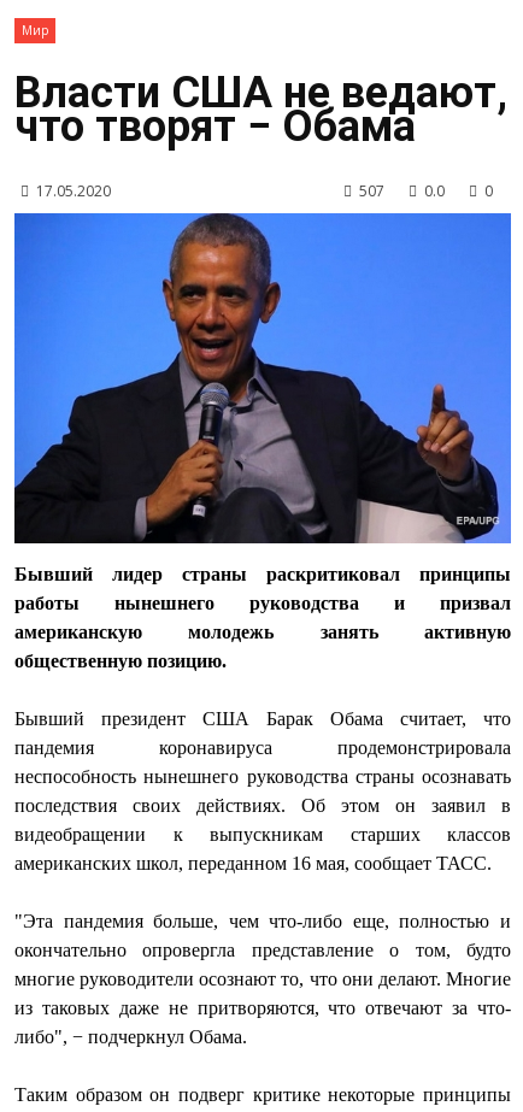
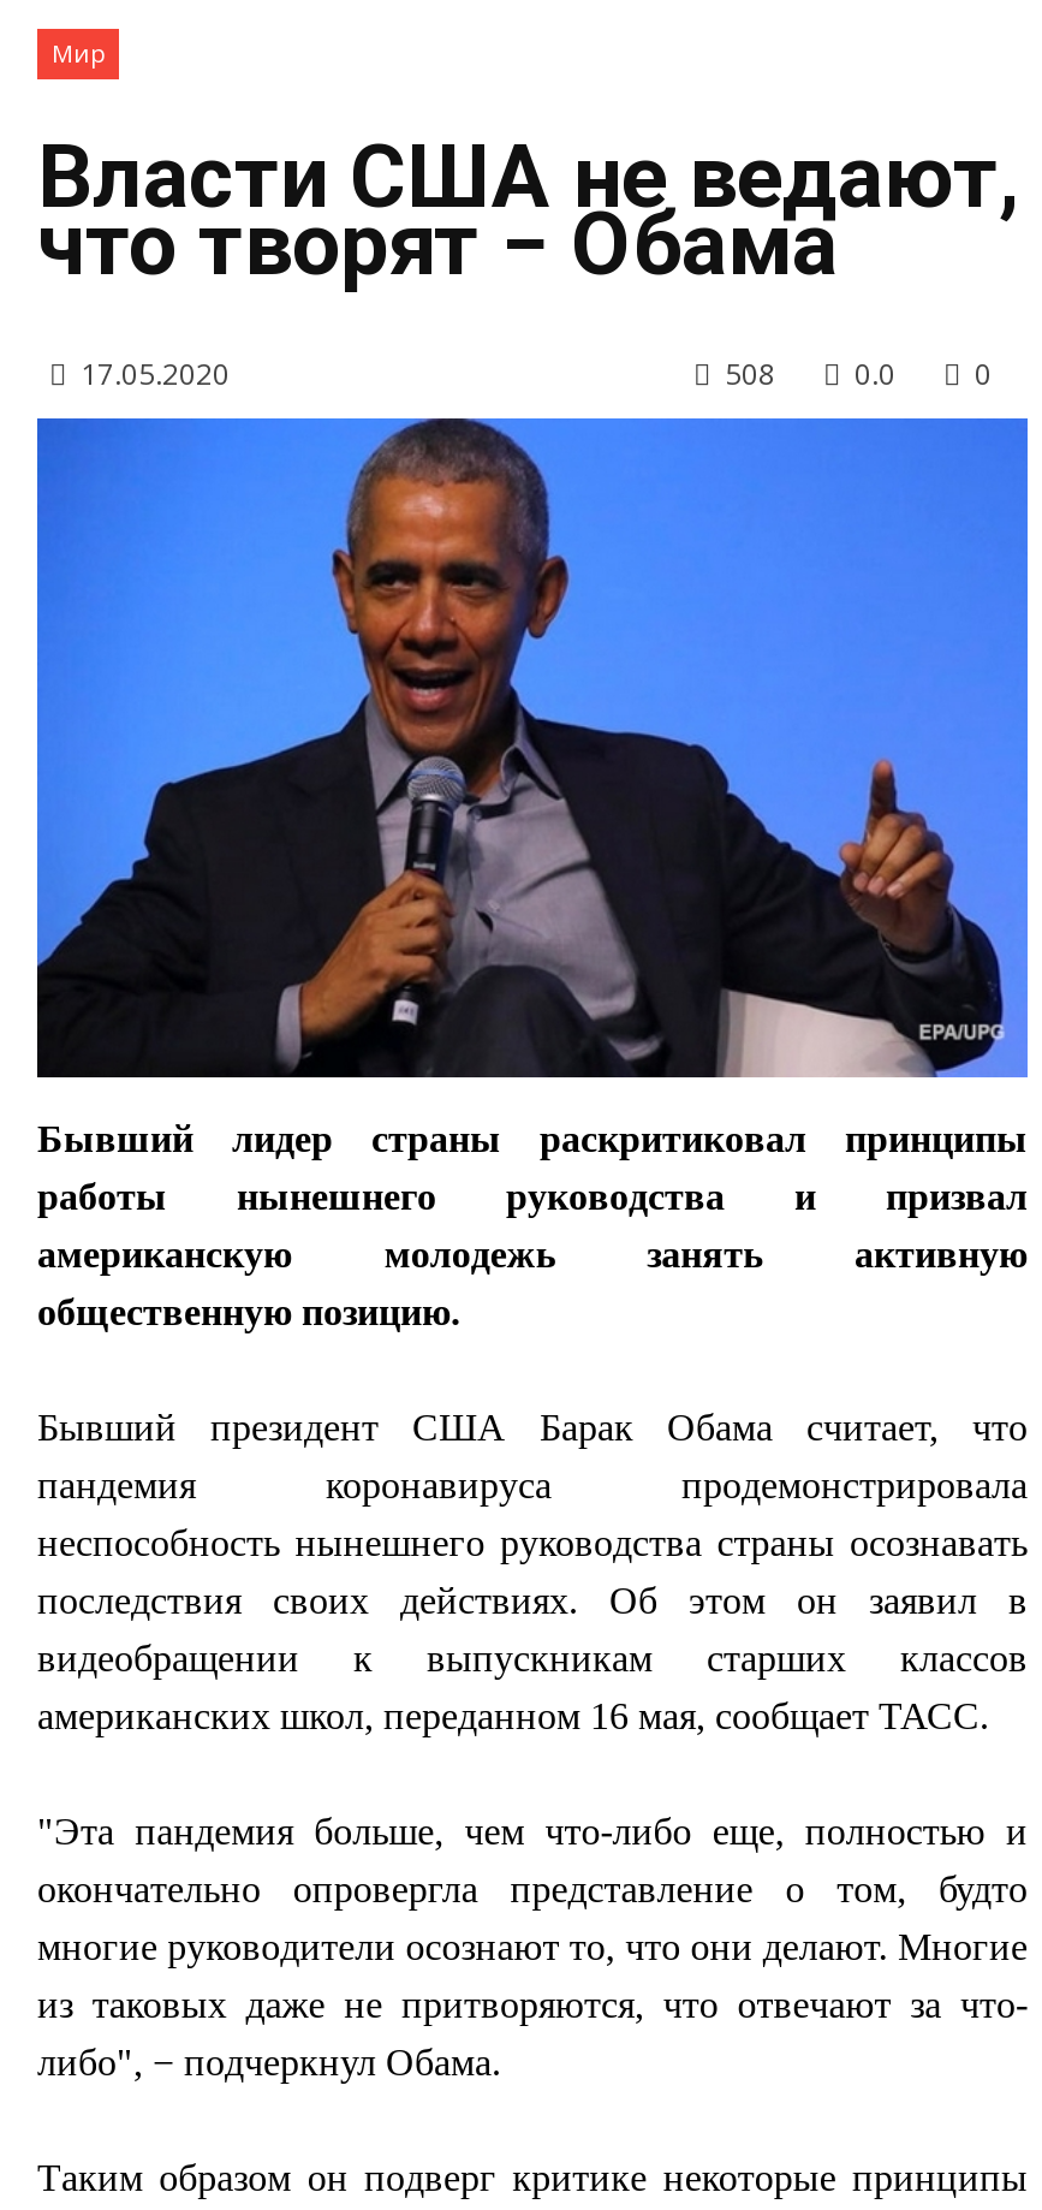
- 507 0.0 0
+ 508 0.0 0
